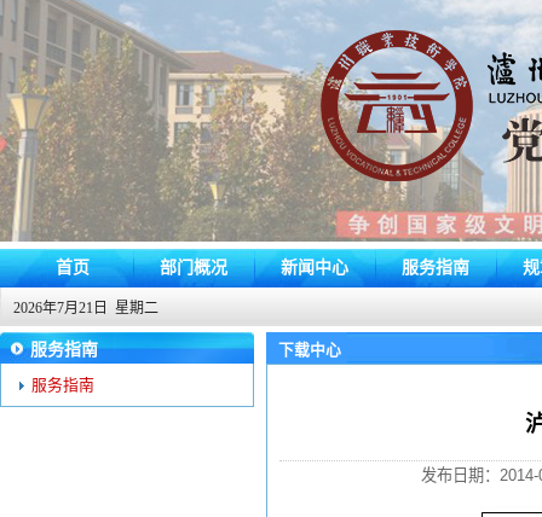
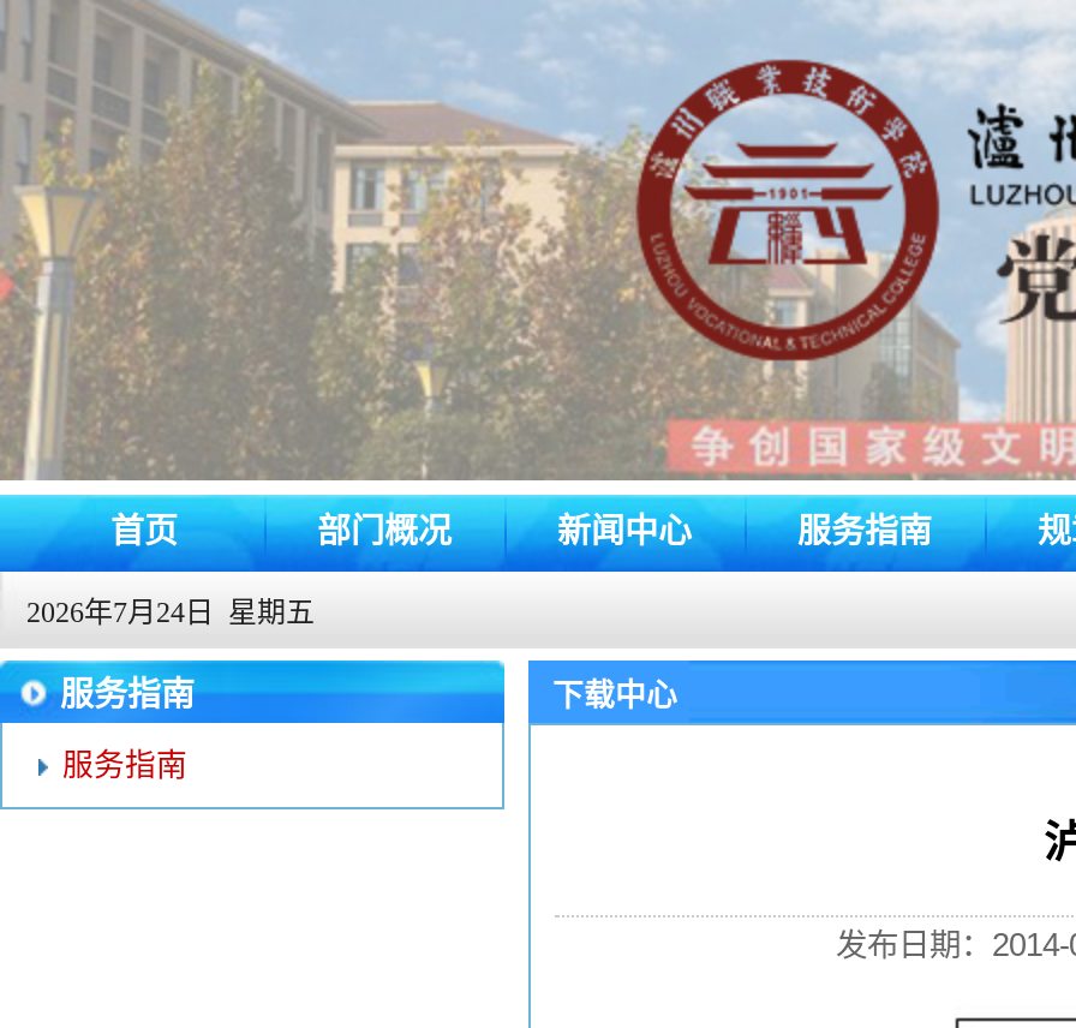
- 2026年7月21日 星期二
+ 2026年7月24日 星期五
